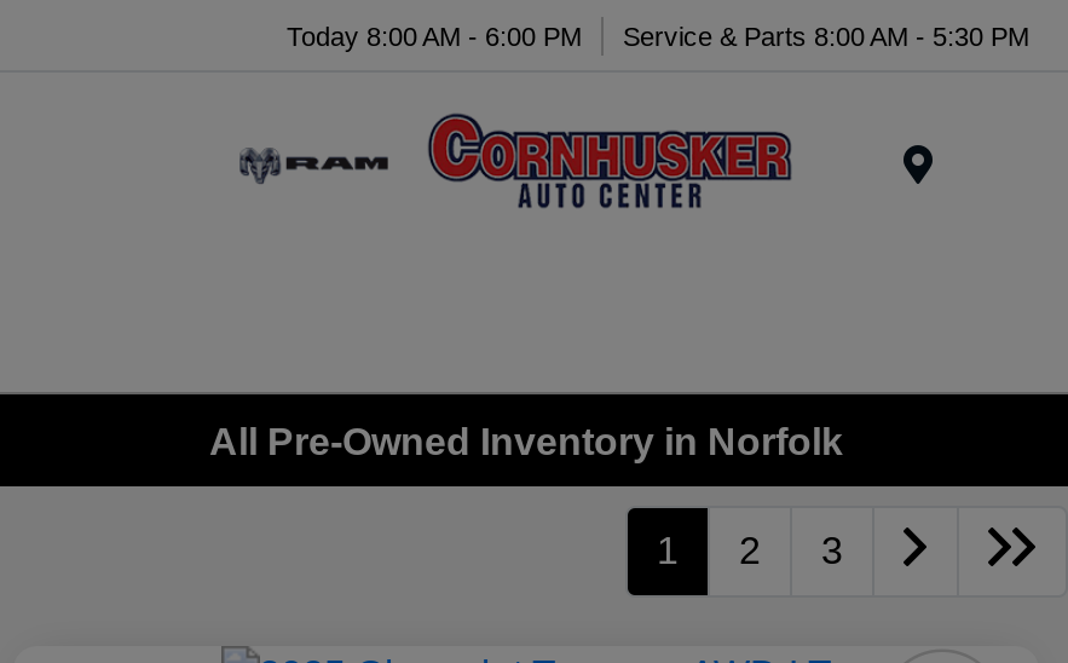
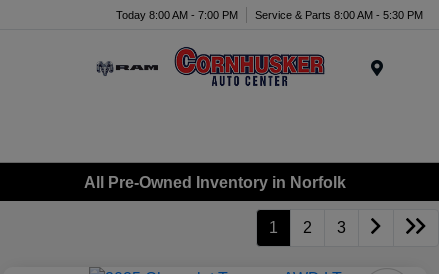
- Today 8:00 AM - 6:00 PM Service & Parts 8:00 AM - 5:30 PM
+ Today 8:00 AM - 7:00 PM Service & Parts 8:00 AM - 5:30 PM
